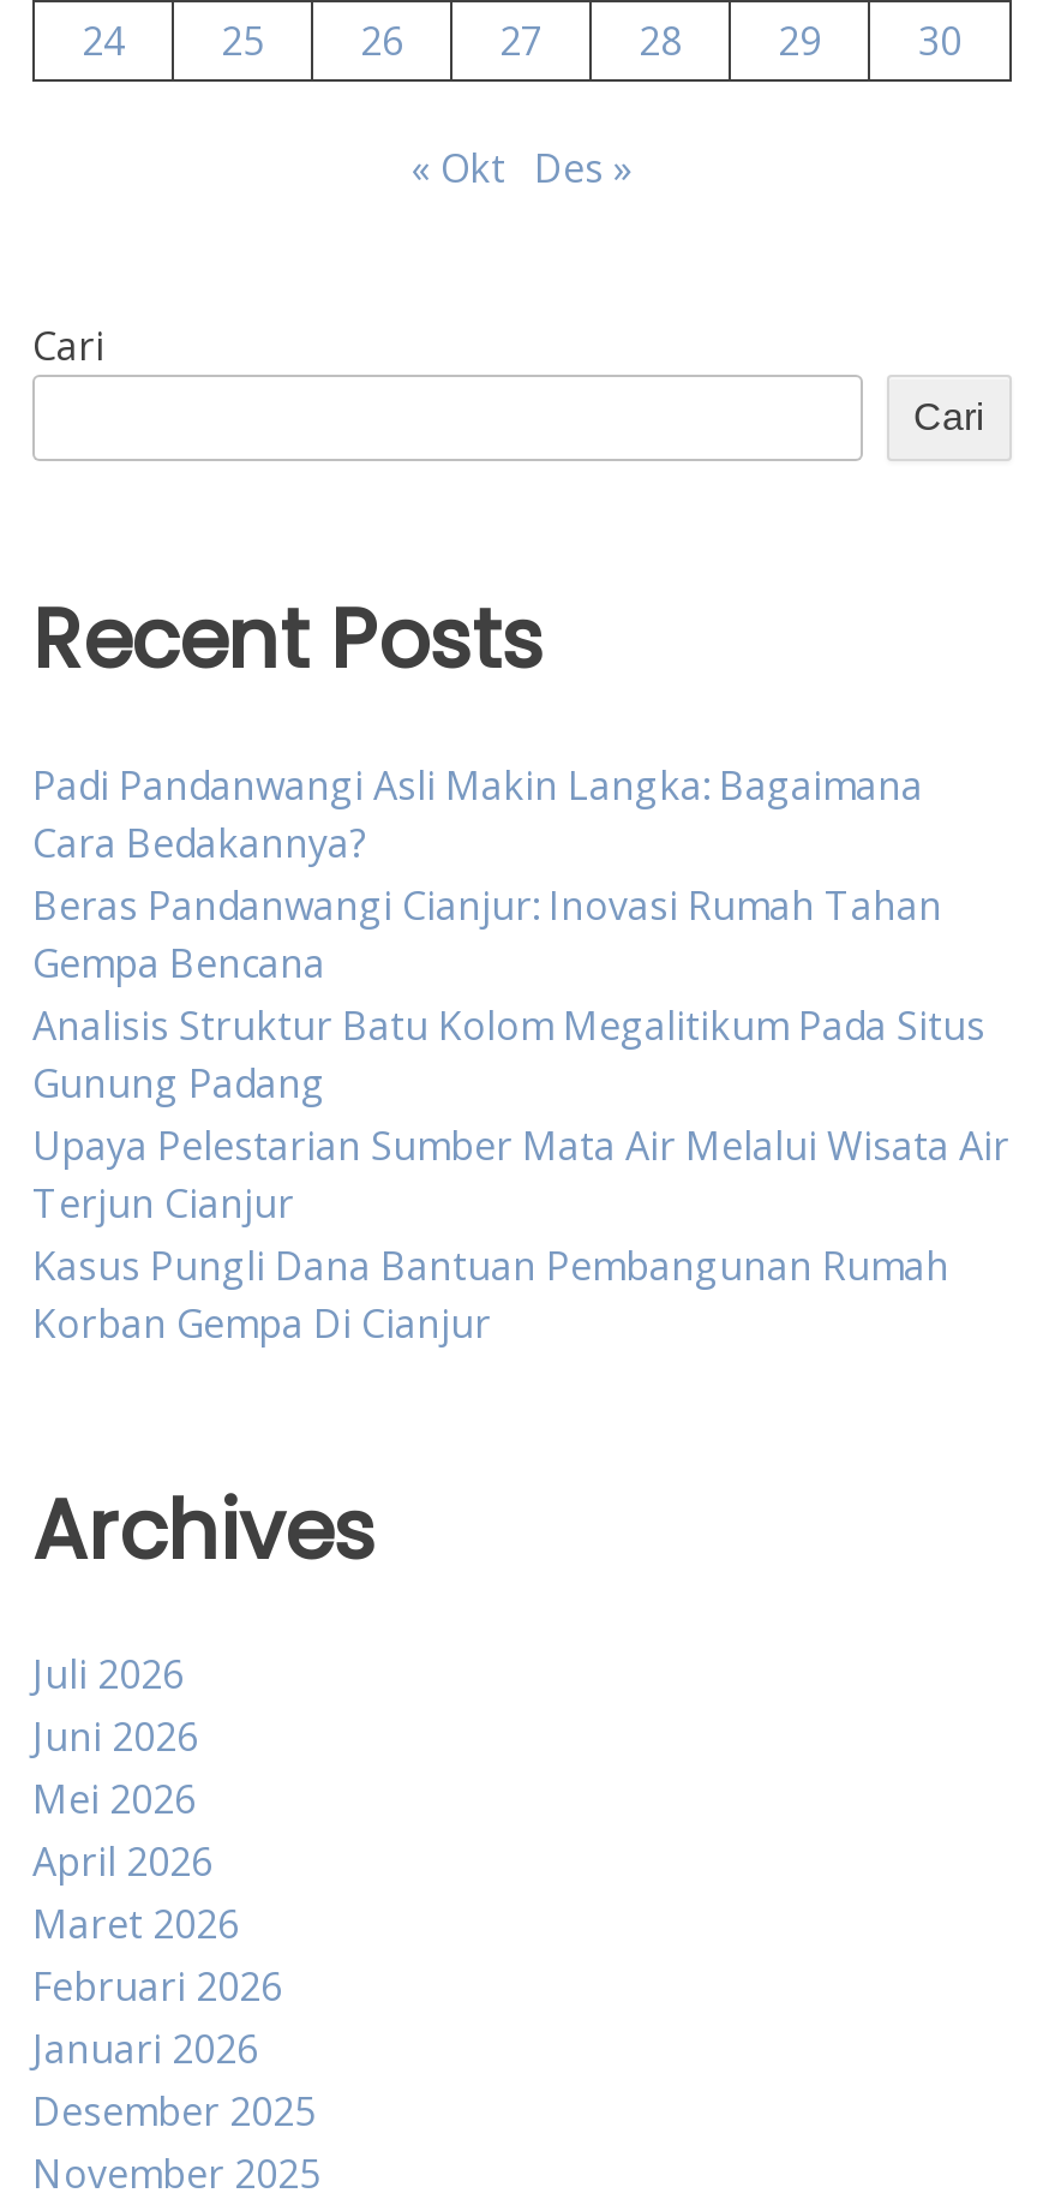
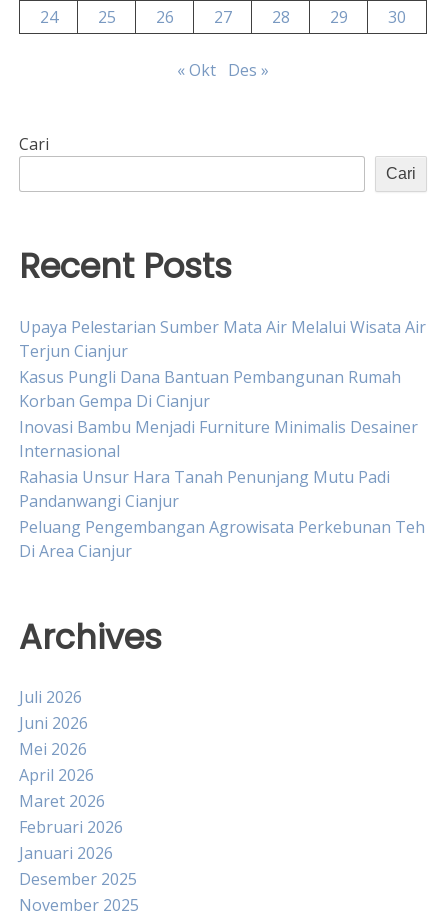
- Padi Pandanwangi Asli Makin Langka: Bagaimana
- Cara Bedakannya?
- Beras Pandanwangi Cianjur: Inovasi Rumah Tahan
- Gempa Bencana
- Analisis Struktur Batu Kolom Megalitikum Pada Situs
- Gunung Padang

moved up: Upaya Pelestarian Sumber Mata Air Melalui Wisata Air | Terjun Cianjur | Kasus Pungli Dana Bantuan Pembangunan Rumah | Korban Gempa Di Cianjur

+ Inovasi Bambu Menjadi Furniture Minimalis Desainer
+ Internasional
+ Rahasia Unsur Hara Tanah Penunjang Mutu Padi
+ Pandanwangi Cianjur
+ Peluang Pengembangan Agrowisata Perkebunan Teh
+ Di Area Cianjur
